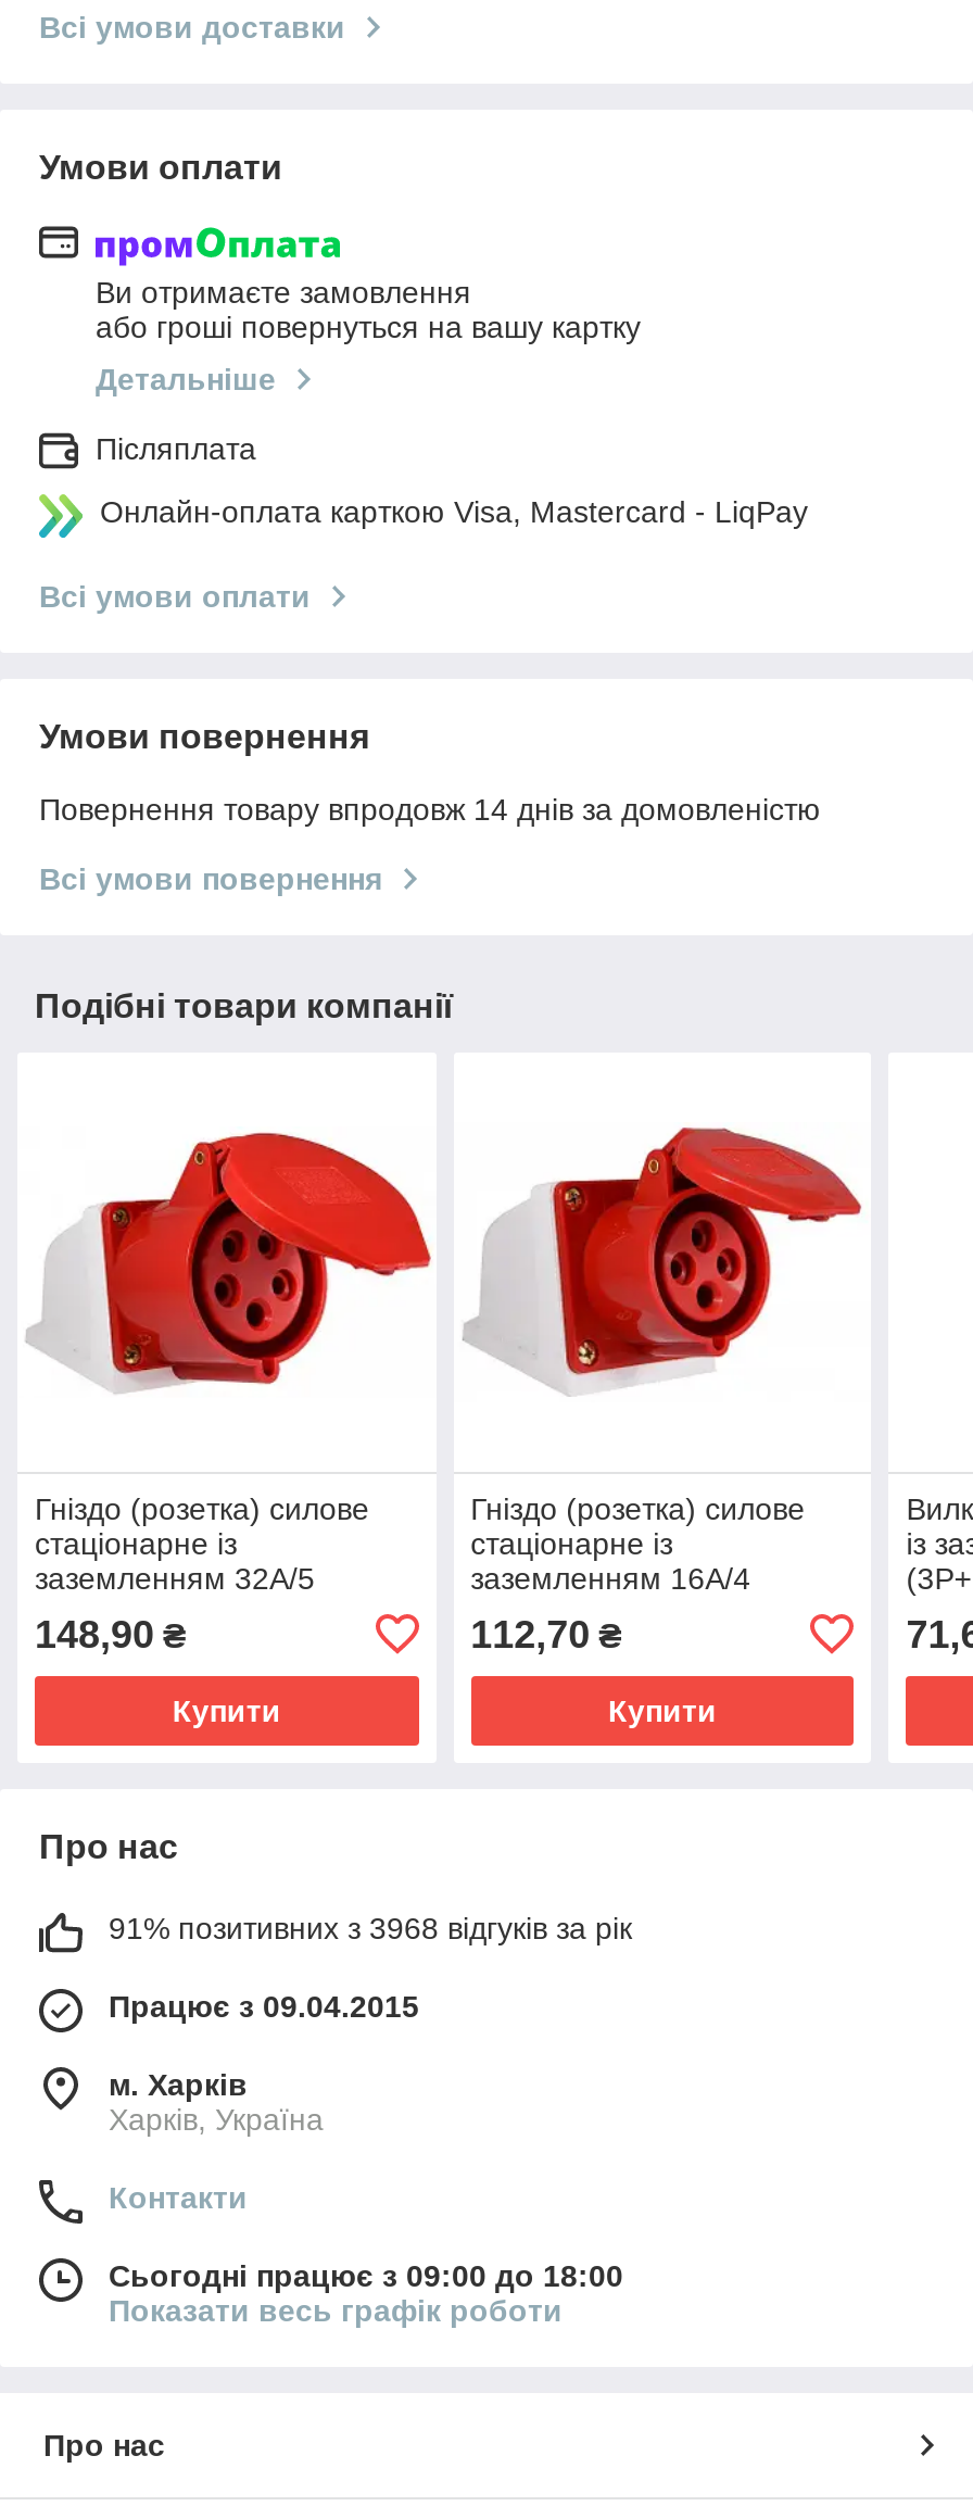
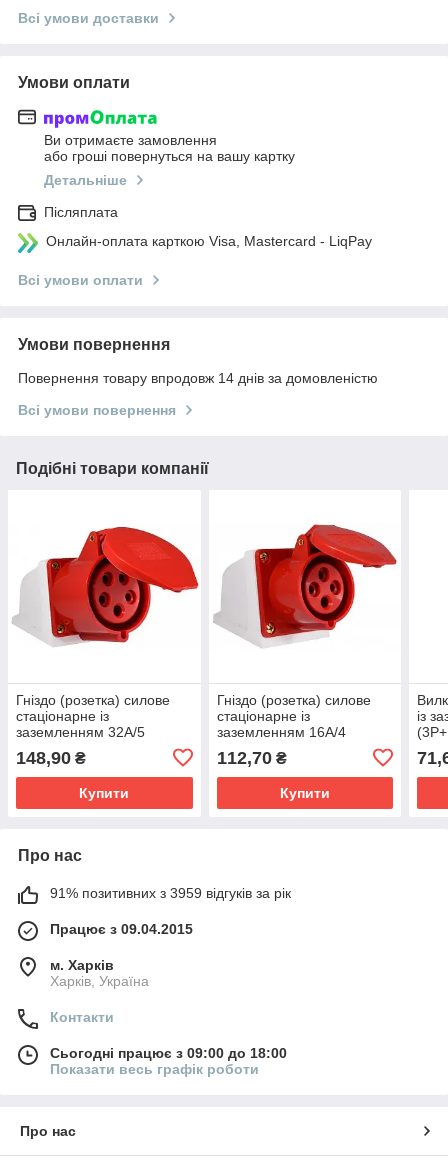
- 91% позитивних з 3968 відгуків за рік
+ 91% позитивних з 3959 відгуків за рік
